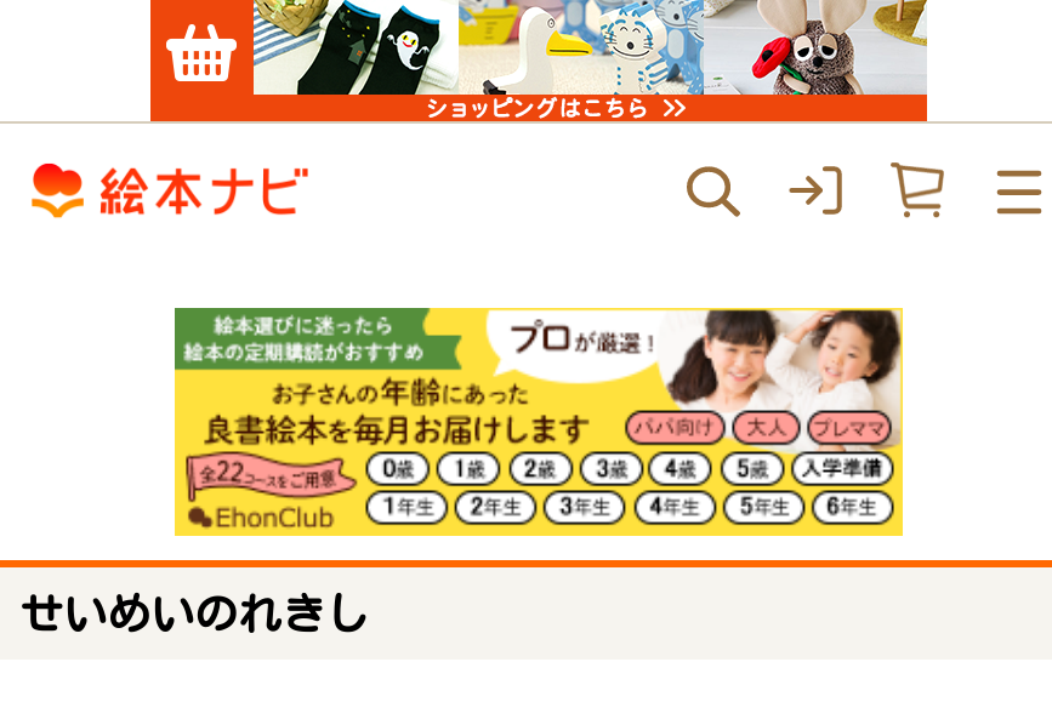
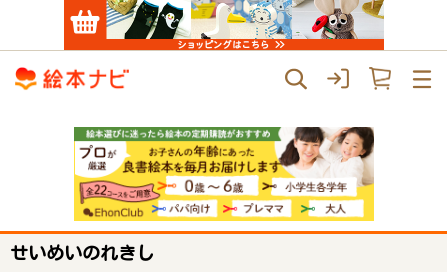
- [image]
+ [image]
